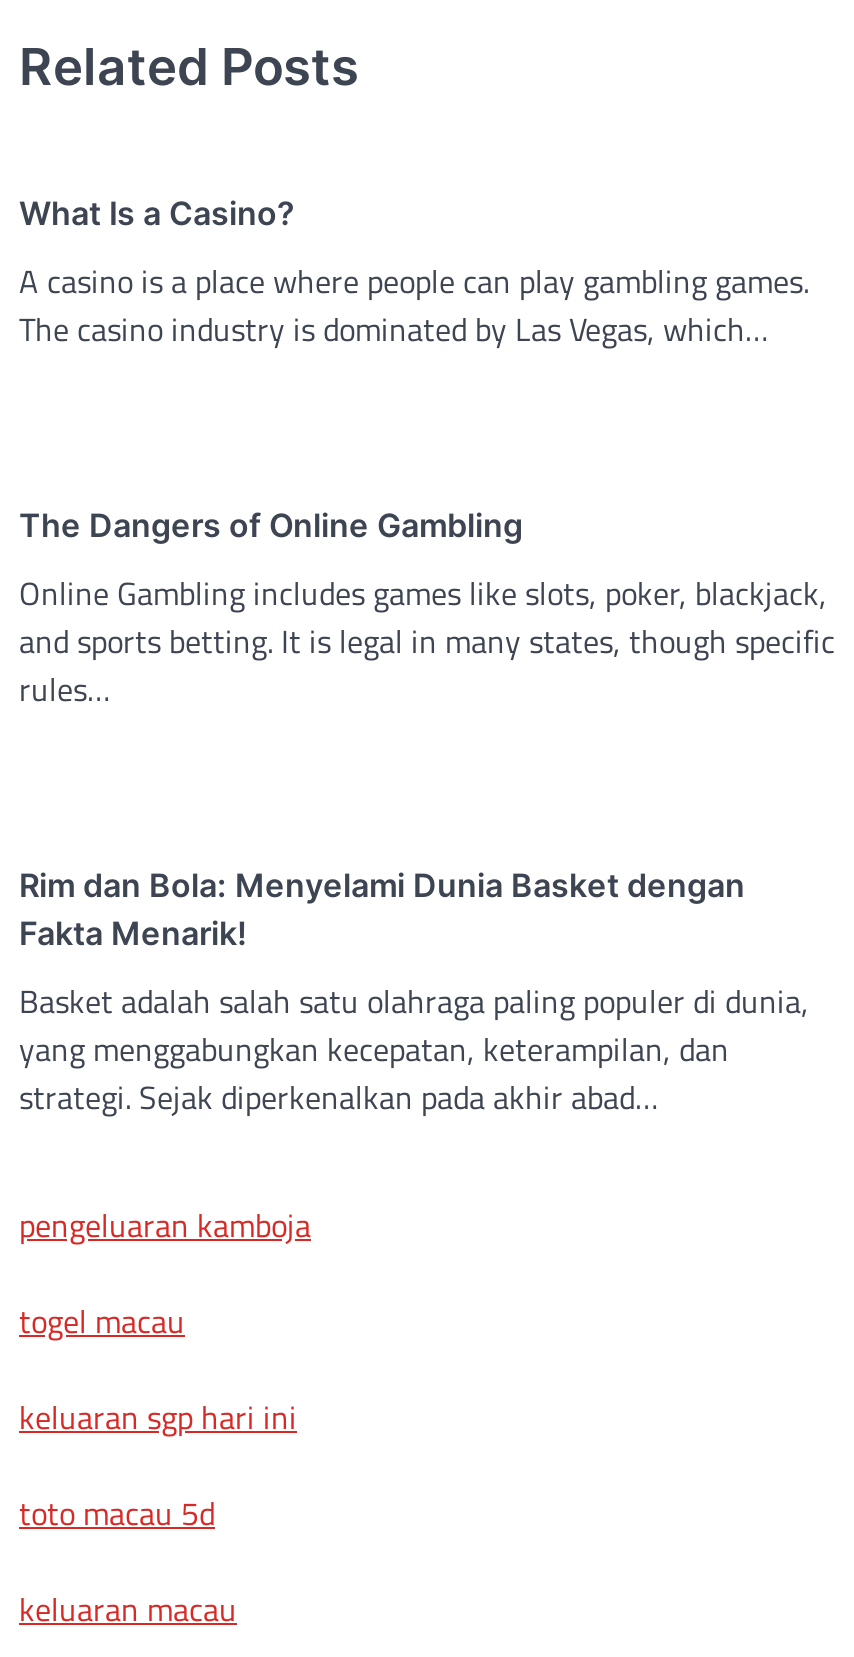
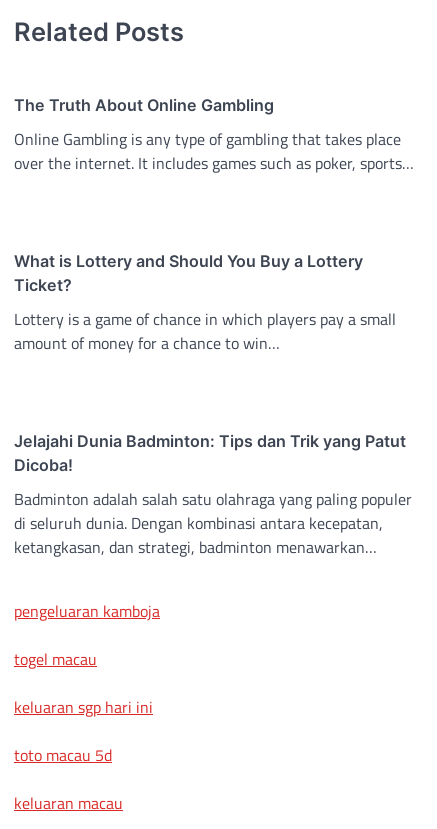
- What Is a Casino?
+ The Truth About Online Gambling

- A casino is a place where people can play gambling games.
- The casino industry is dominated by Las Vegas, which…
+ Online Gambling is any type of gambling that takes place
+ over the internet. It includes games such as poker, sports…

- The Dangers of Online Gambling
+ What is Lottery and Should You Buy a Lottery
+ Ticket?

- Online Gambling includes games like slots, poker, blackjack,
- and sports betting. It is legal in many states, though specific
- rules…
+ Lottery is a game of chance in which players pay a small
+ amount of money for a chance to win…

- Rim dan Bola: Menyelami Dunia Basket dengan
- Fakta Menarik!
+ Jelajahi Dunia Badminton: Tips dan Trik yang Patut
+ Dicoba!

- Basket adalah salah satu olahraga paling populer di dunia,
- yang menggabungkan kecepatan, keterampilan, dan
- strategi. Sejak diperkenalkan pada akhir abad…
+ Badminton adalah salah satu olahraga yang paling populer
+ di seluruh dunia. Dengan kombinasi antara kecepatan,
+ ketangkasan, dan strategi, badminton menawarkan…
